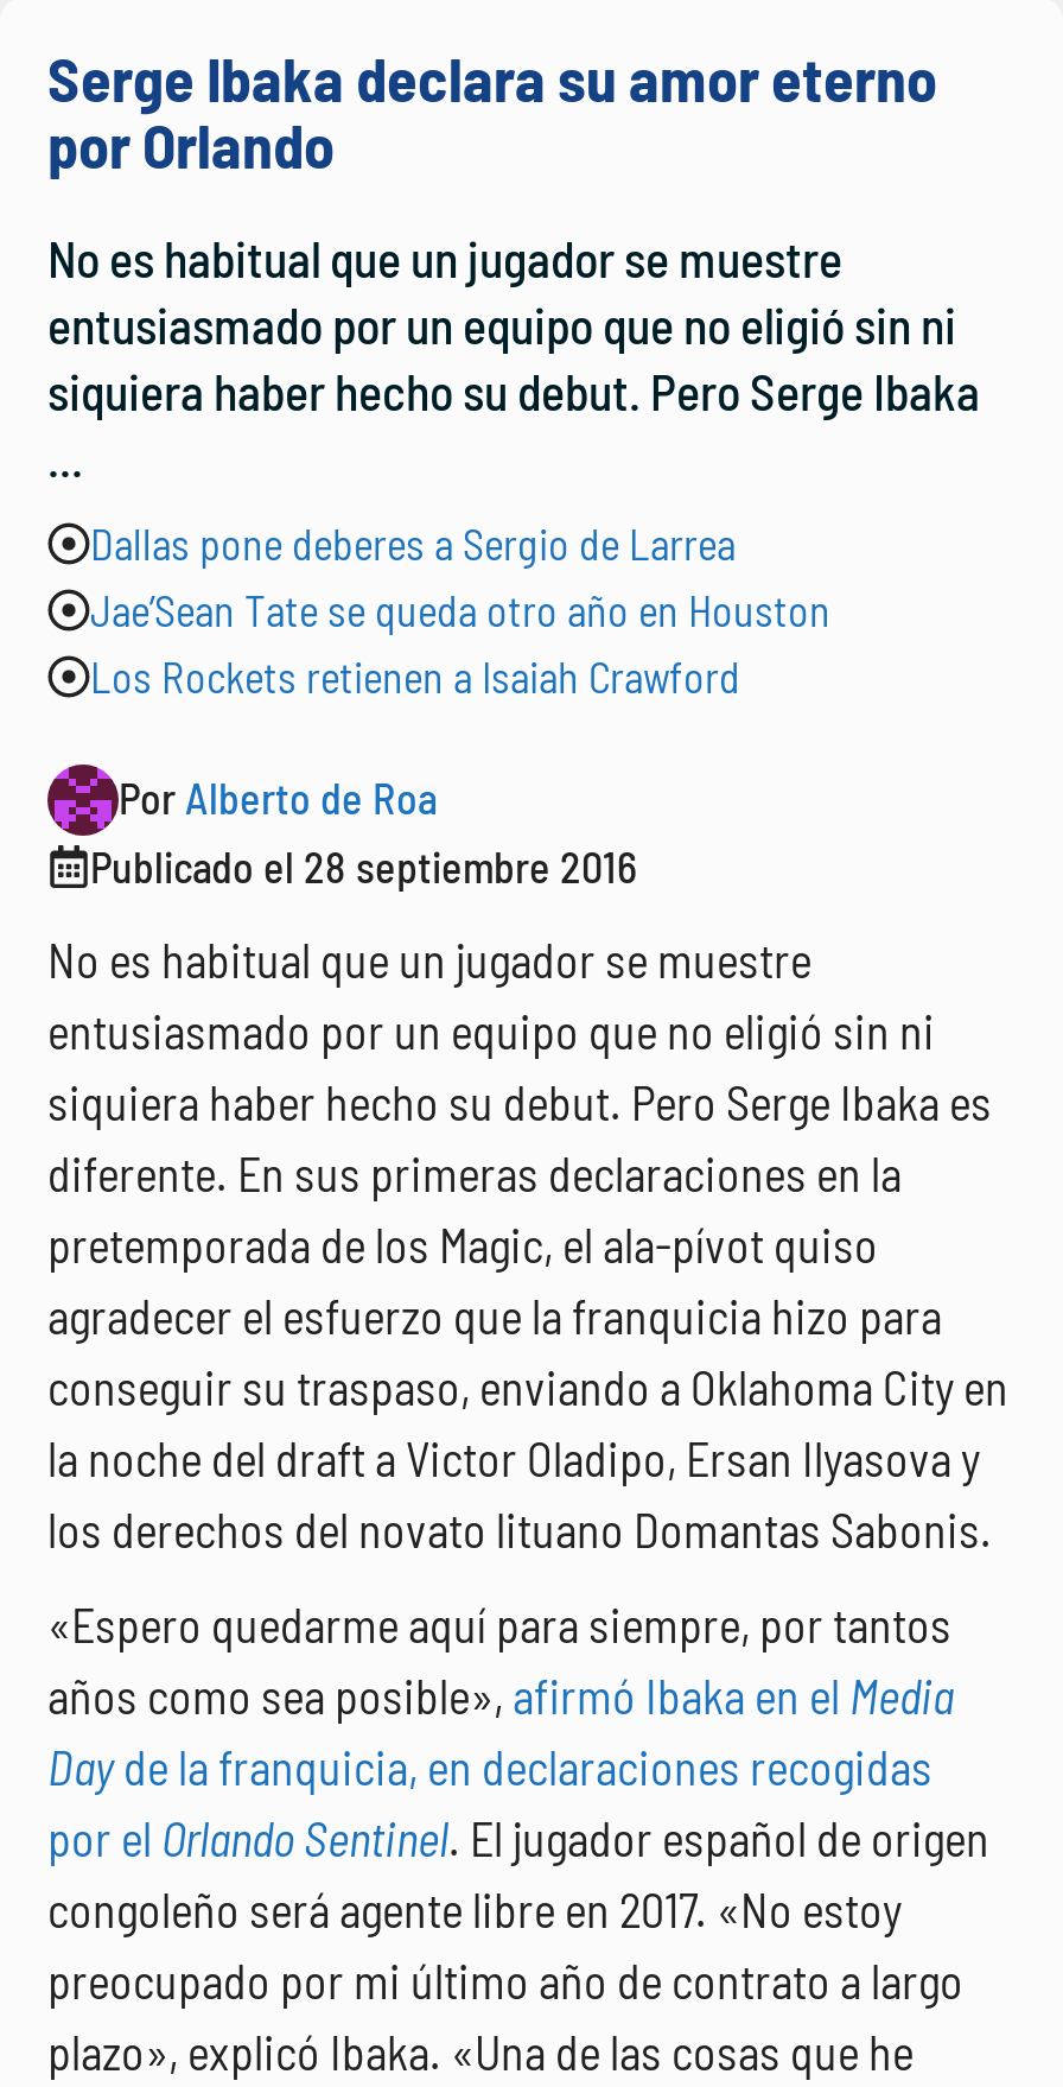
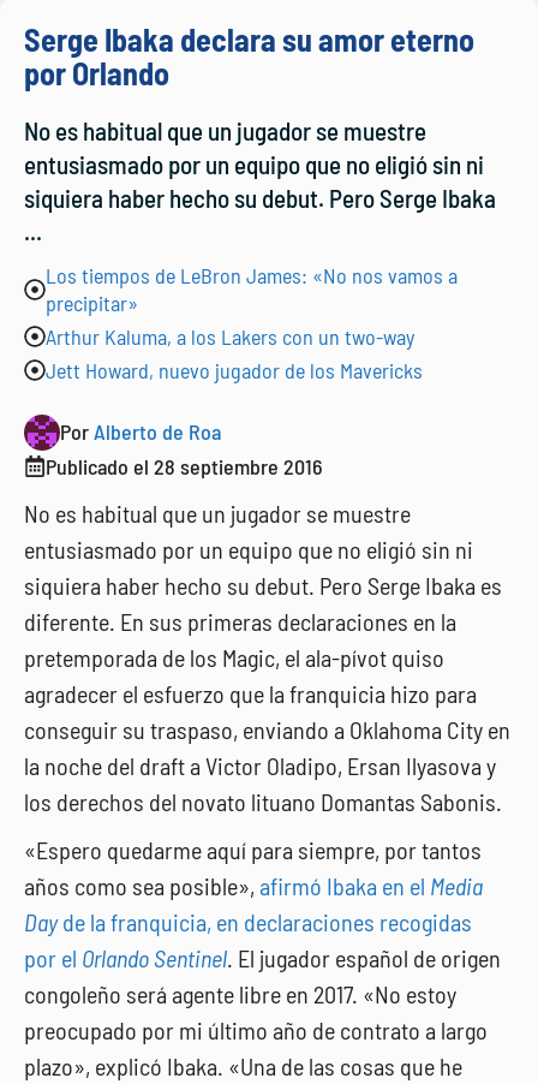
- Dallas pone deberes a Sergio de Larrea
- Jae’Sean Tate se queda otro año en Houston
- Los Rockets retienen a Isaiah Crawford
+ Los tiempos de LeBron James: «No nos vamos a
+ precipitar»
+ Arthur Kaluma, a los Lakers con un two-way
+ Jett Howard, nuevo jugador de los Mavericks
